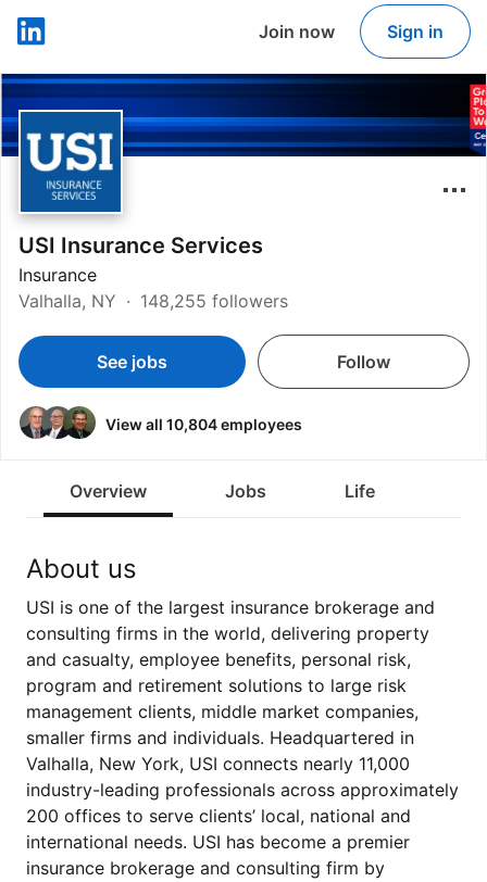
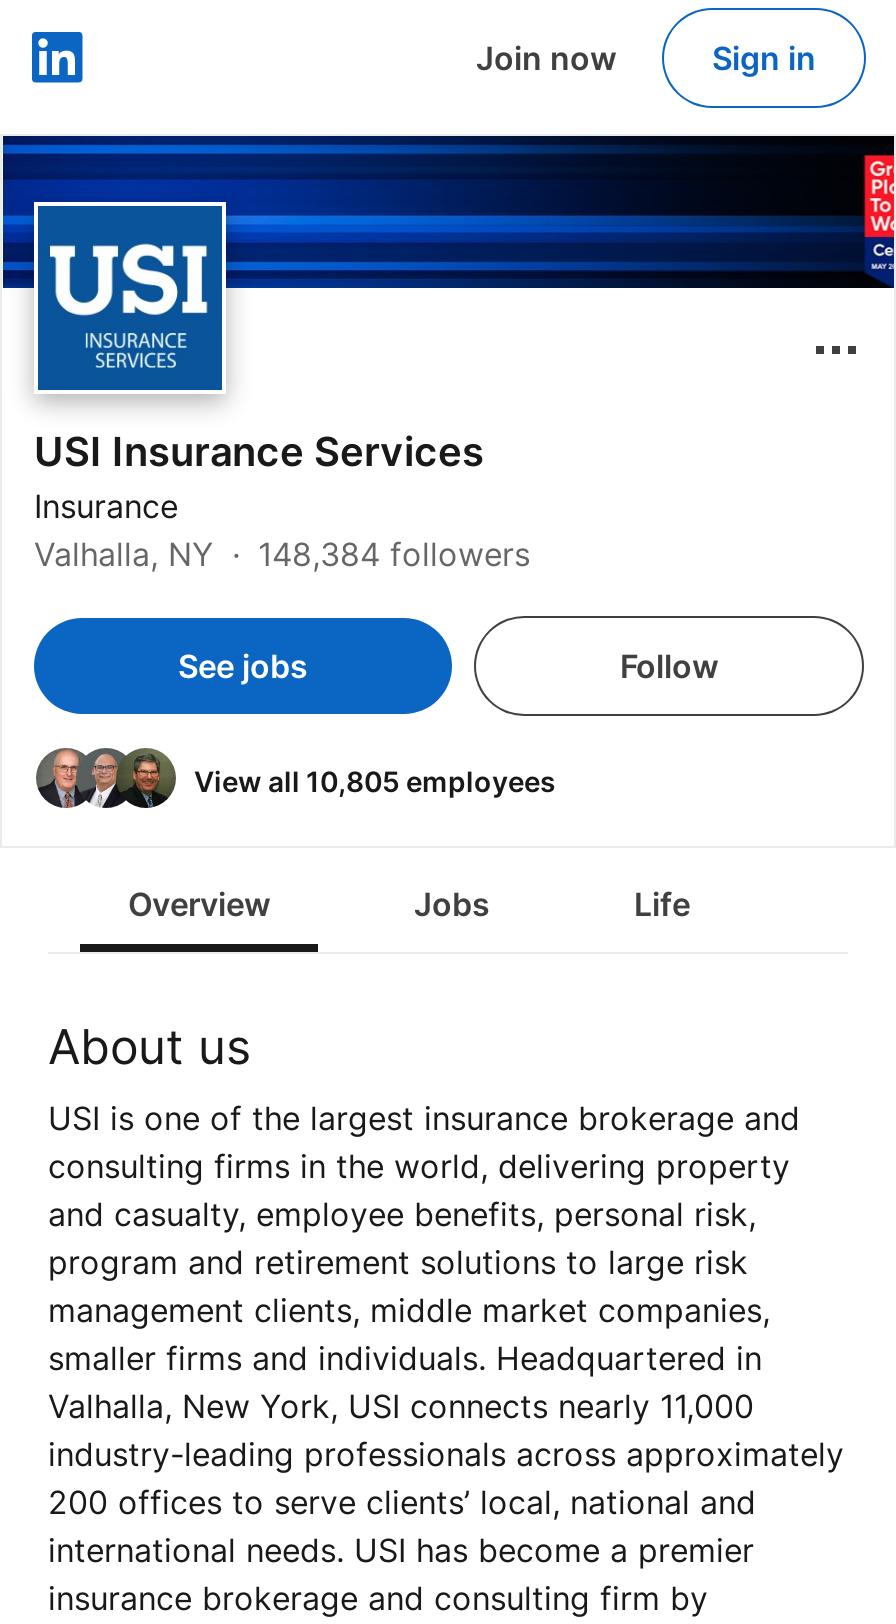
- Valhalla, NY 148,255 followers
+ Valhalla, NY 148,384 followers

- View all 10,804 employees
+ View all 10,805 employees
